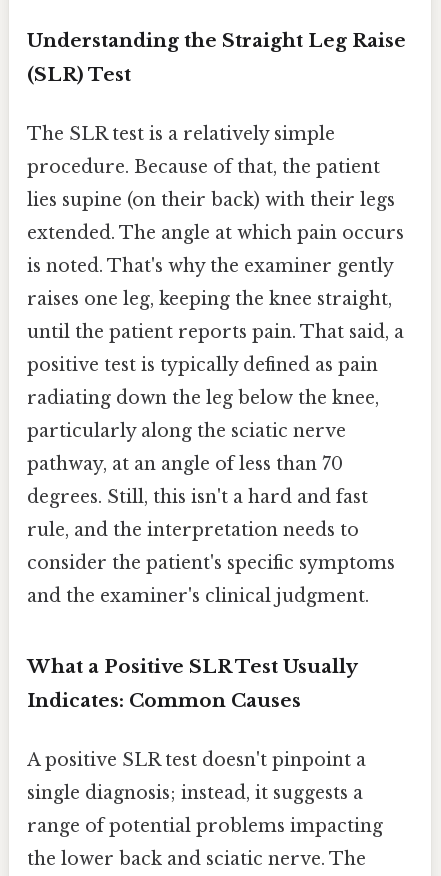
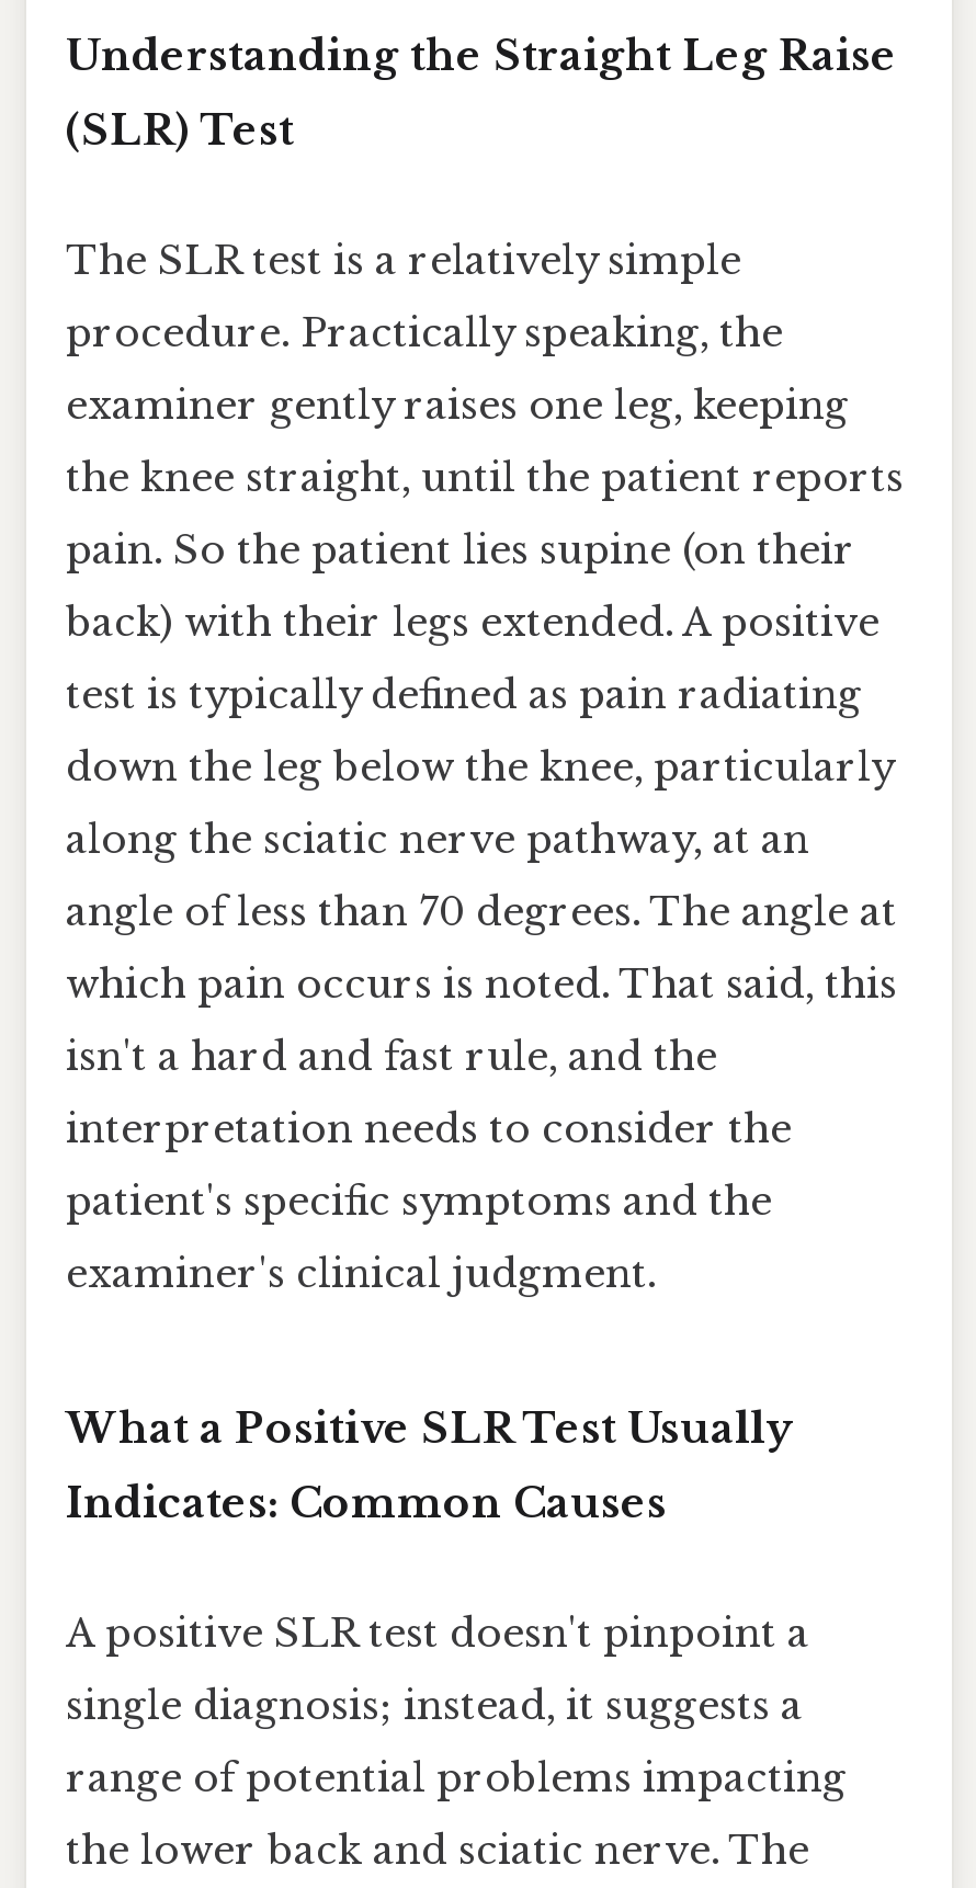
- procedure. Because of that, the patient
+ procedure. Practically speaking, the

- lies supine (on their back) with their legs
+ examiner gently raises one leg, keeping

- extended. The angle at which pain occurs
+ the knee straight, until the patient reports

- is noted. That's why the examiner gently
+ pain. So the patient lies supine (on their

- raises one leg, keeping the knee straight,
+ back) with their legs extended. A positive

- until the patient reports pain. That said, a
+ test is typically defined as pain radiating

- positive test is typically defined as pain
+ down the leg below the knee, particularly

- radiating down the leg below the knee,
+ along the sciatic nerve pathway, at an

- particularly along the sciatic nerve
+ angle of less than 70 degrees. The angle at

- pathway, at an angle of less than 70
+ which pain occurs is noted. That said, this

- degrees. Still, this isn't a hard and fast
+ isn't a hard and fast rule, and the

- rule, and the interpretation needs to
+ interpretation needs to consider the

- consider the patient's specific symptoms
+ patient's specific symptoms and the

- and the examiner's clinical judgment.
+ examiner's clinical judgment.
